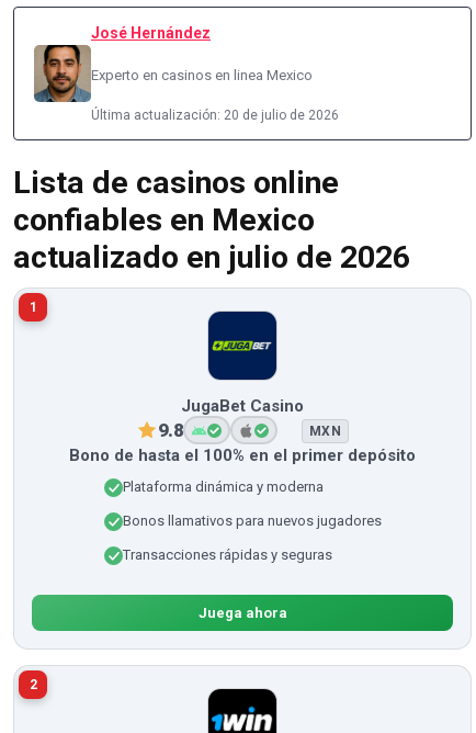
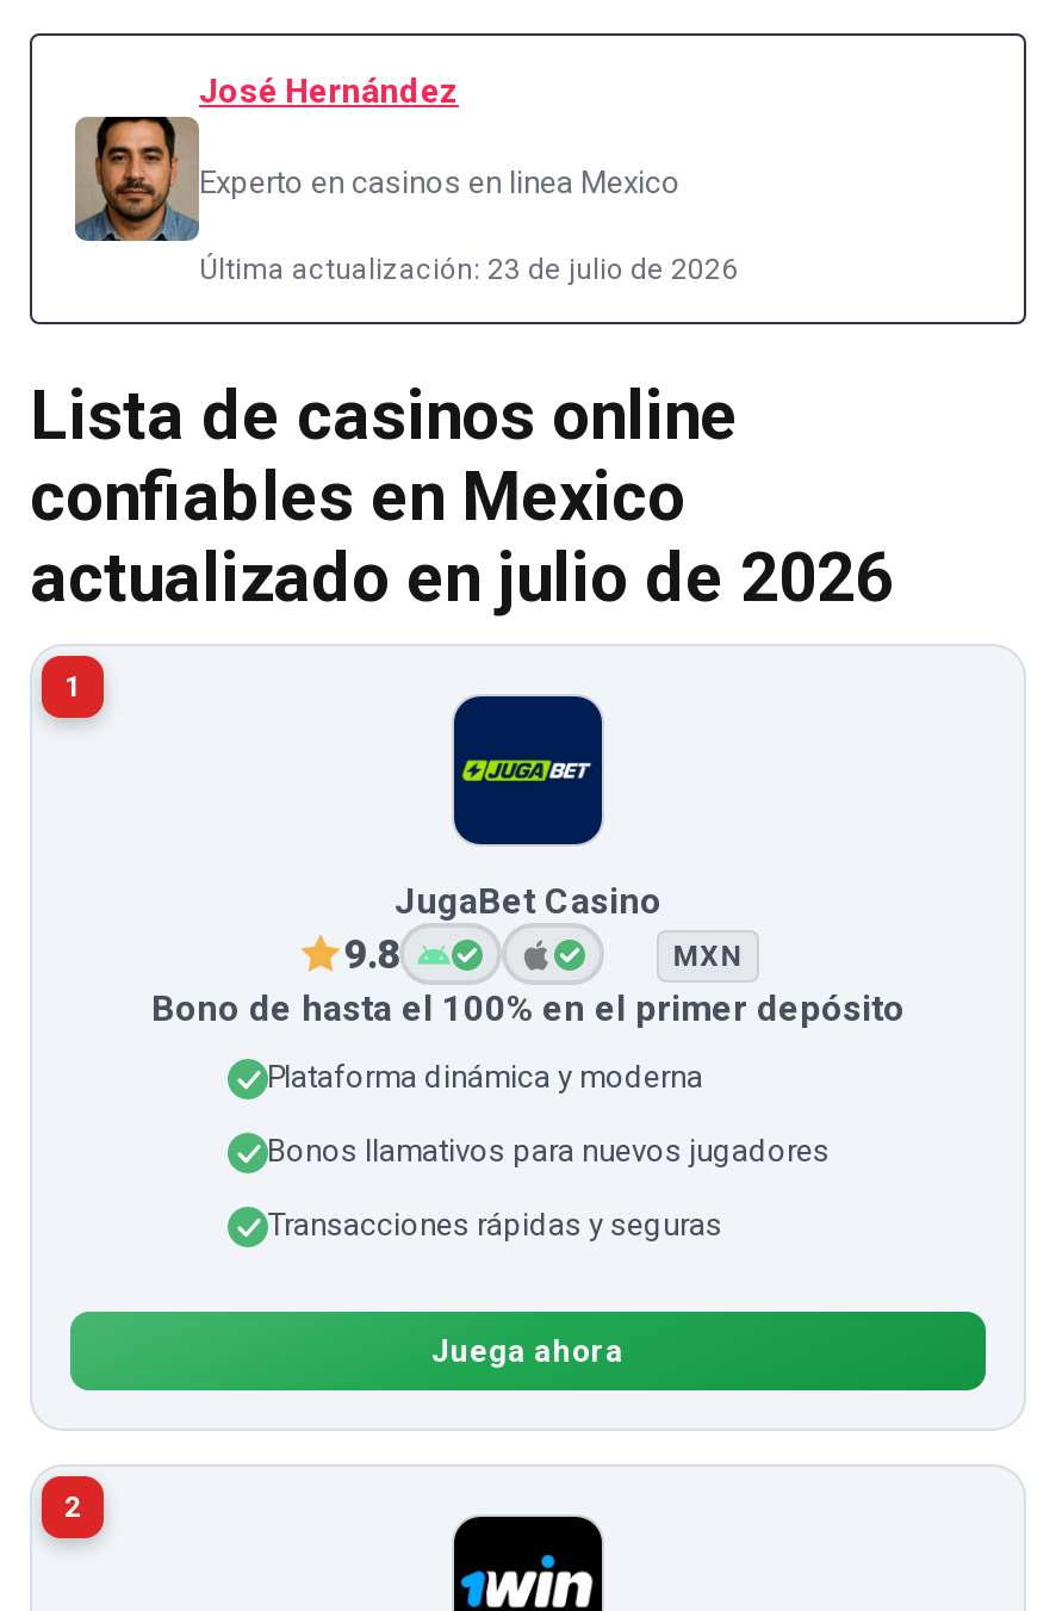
- Última actualización: 20 de julio de 2026
+ Última actualización: 23 de julio de 2026
